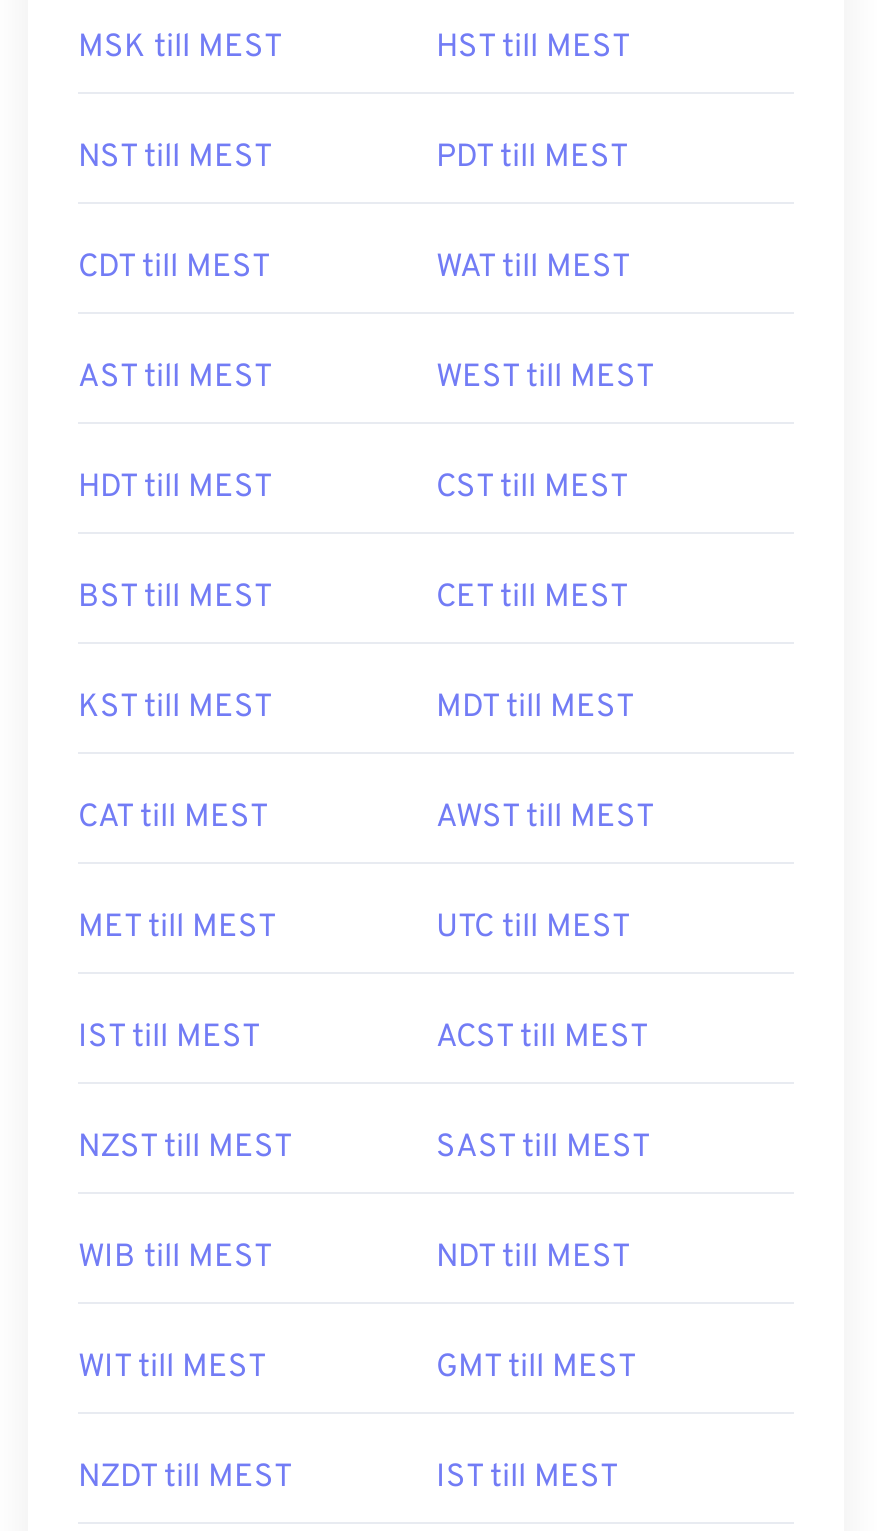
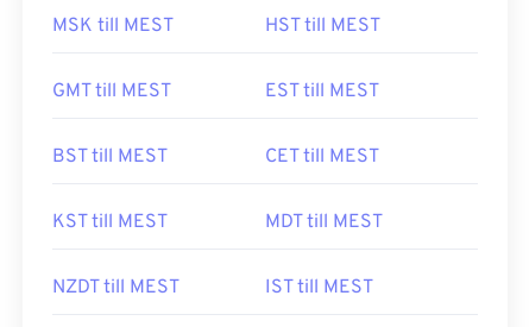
- NST till MEST
- PDT till MEST
- CDT till MEST
- WAT till MEST
- AST till MEST
- WEST till MEST
- HDT till MEST
- CST till MEST
+ GMT till MEST
+ EST till MEST

- CAT till MEST
- AWST till MEST
- MET till MEST
- UTC till MEST
- IST till MEST
- ACST till MEST
- NZST till MEST
- SAST till MEST
- WIB till MEST
- NDT till MEST
- WIT till MEST
- GMT till MEST
